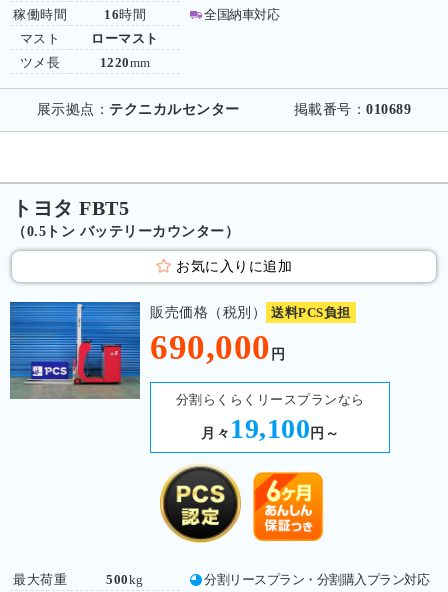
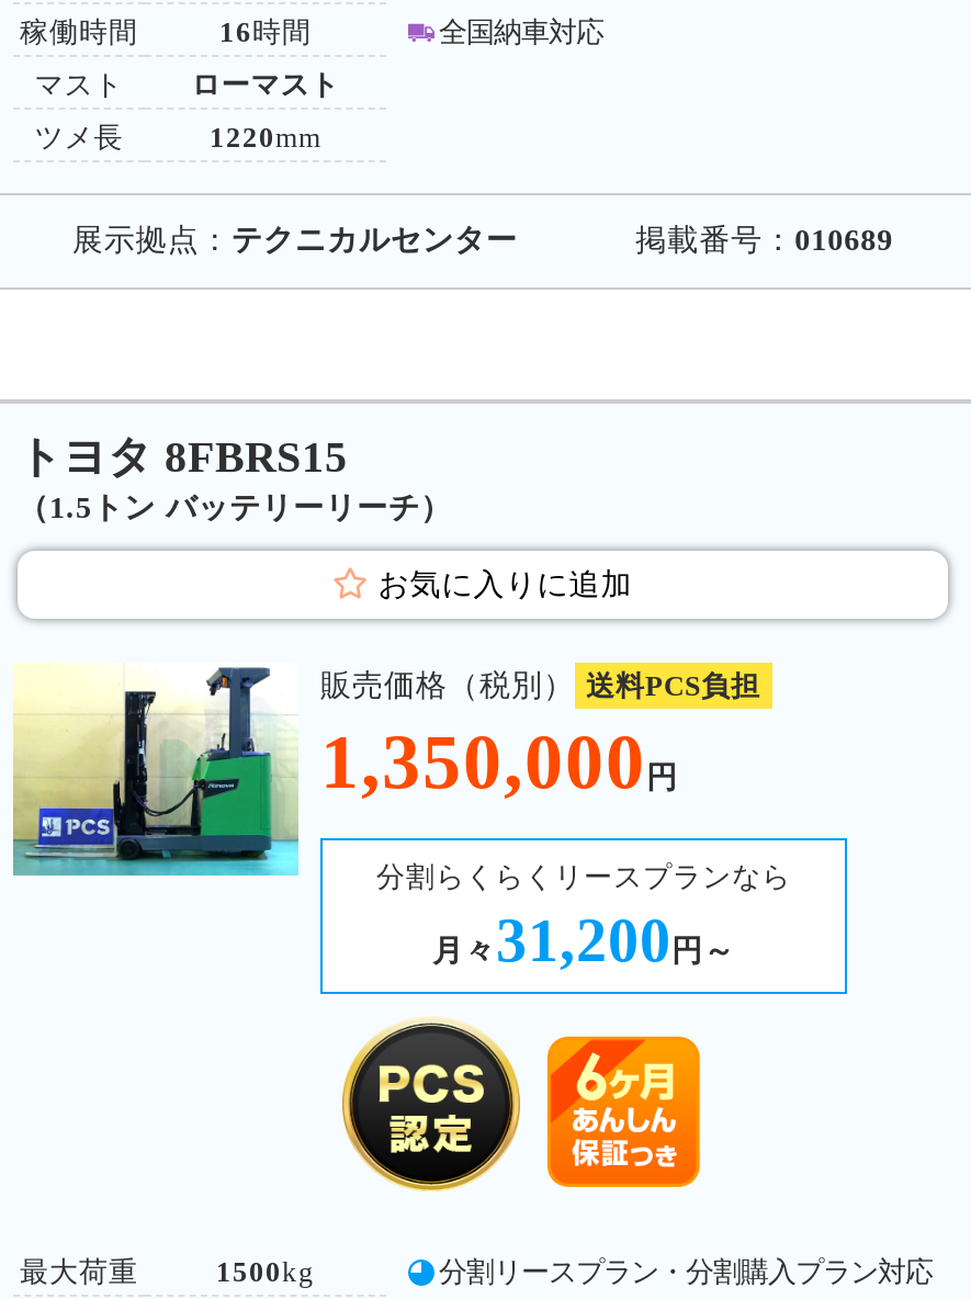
- トヨタ FBT5
- （0.5トン バッテリーカウンター）
+ トヨタ 8FBRS15
+ （1.5トン バッテリーリーチ）

- [image]
- 690,000円
+ [image]
+ 1,350,000円

- 月々19,100円～
+ 月々31,200円～

- 500kg
+ 1500kg
